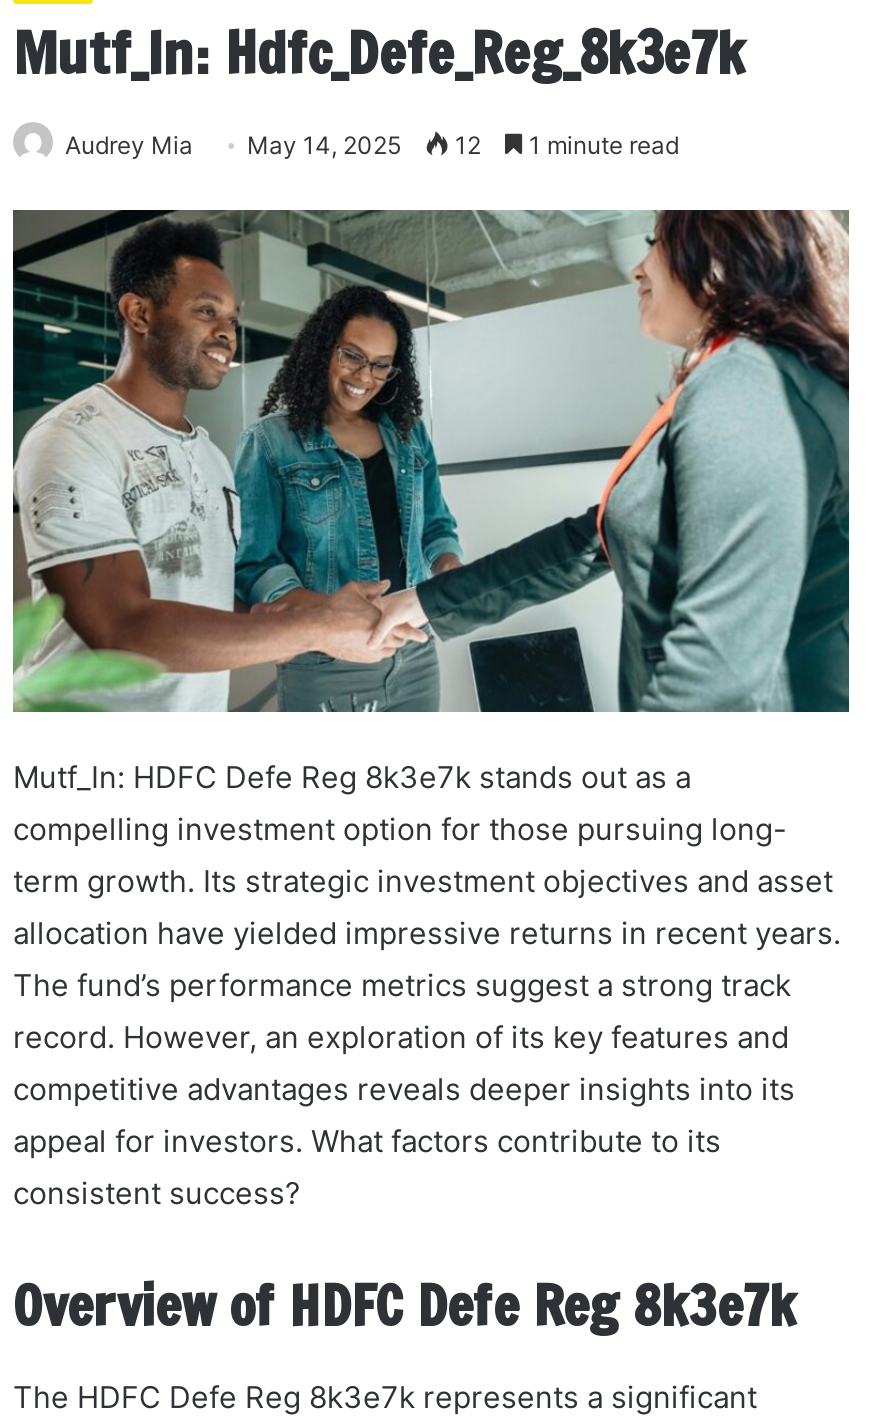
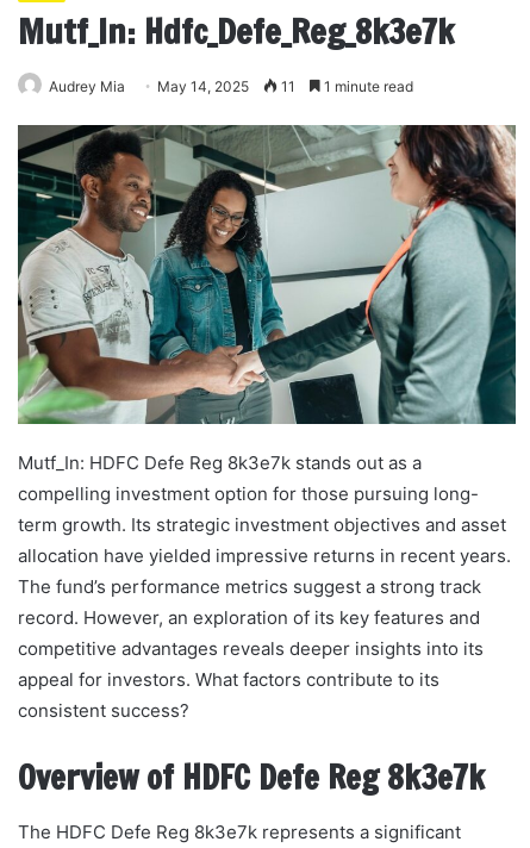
- Audrey Mia May 14, 2025 12 1 minute read
+ Audrey Mia May 14, 2025 11 1 minute read
